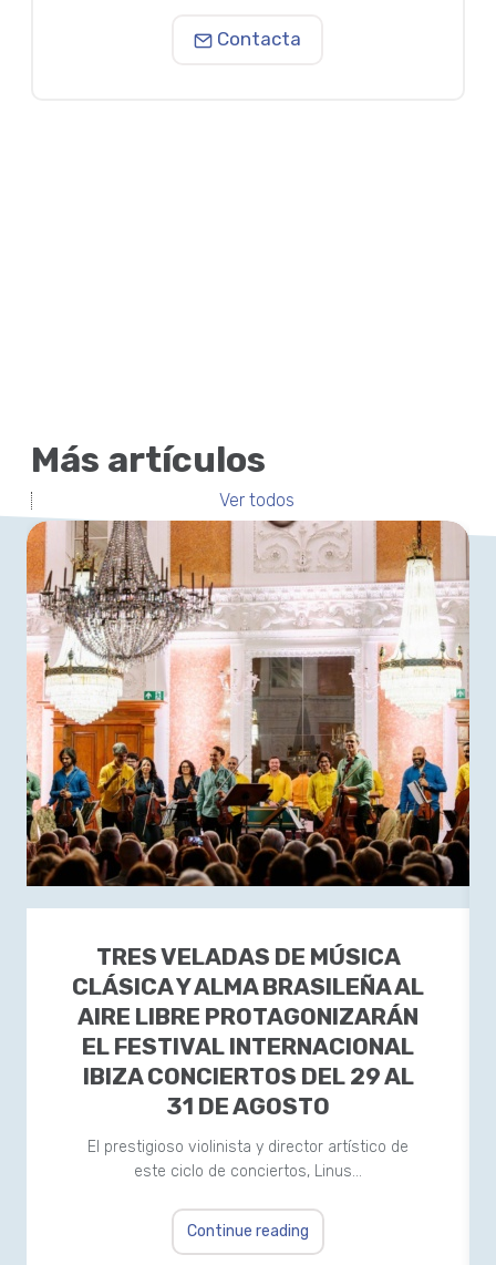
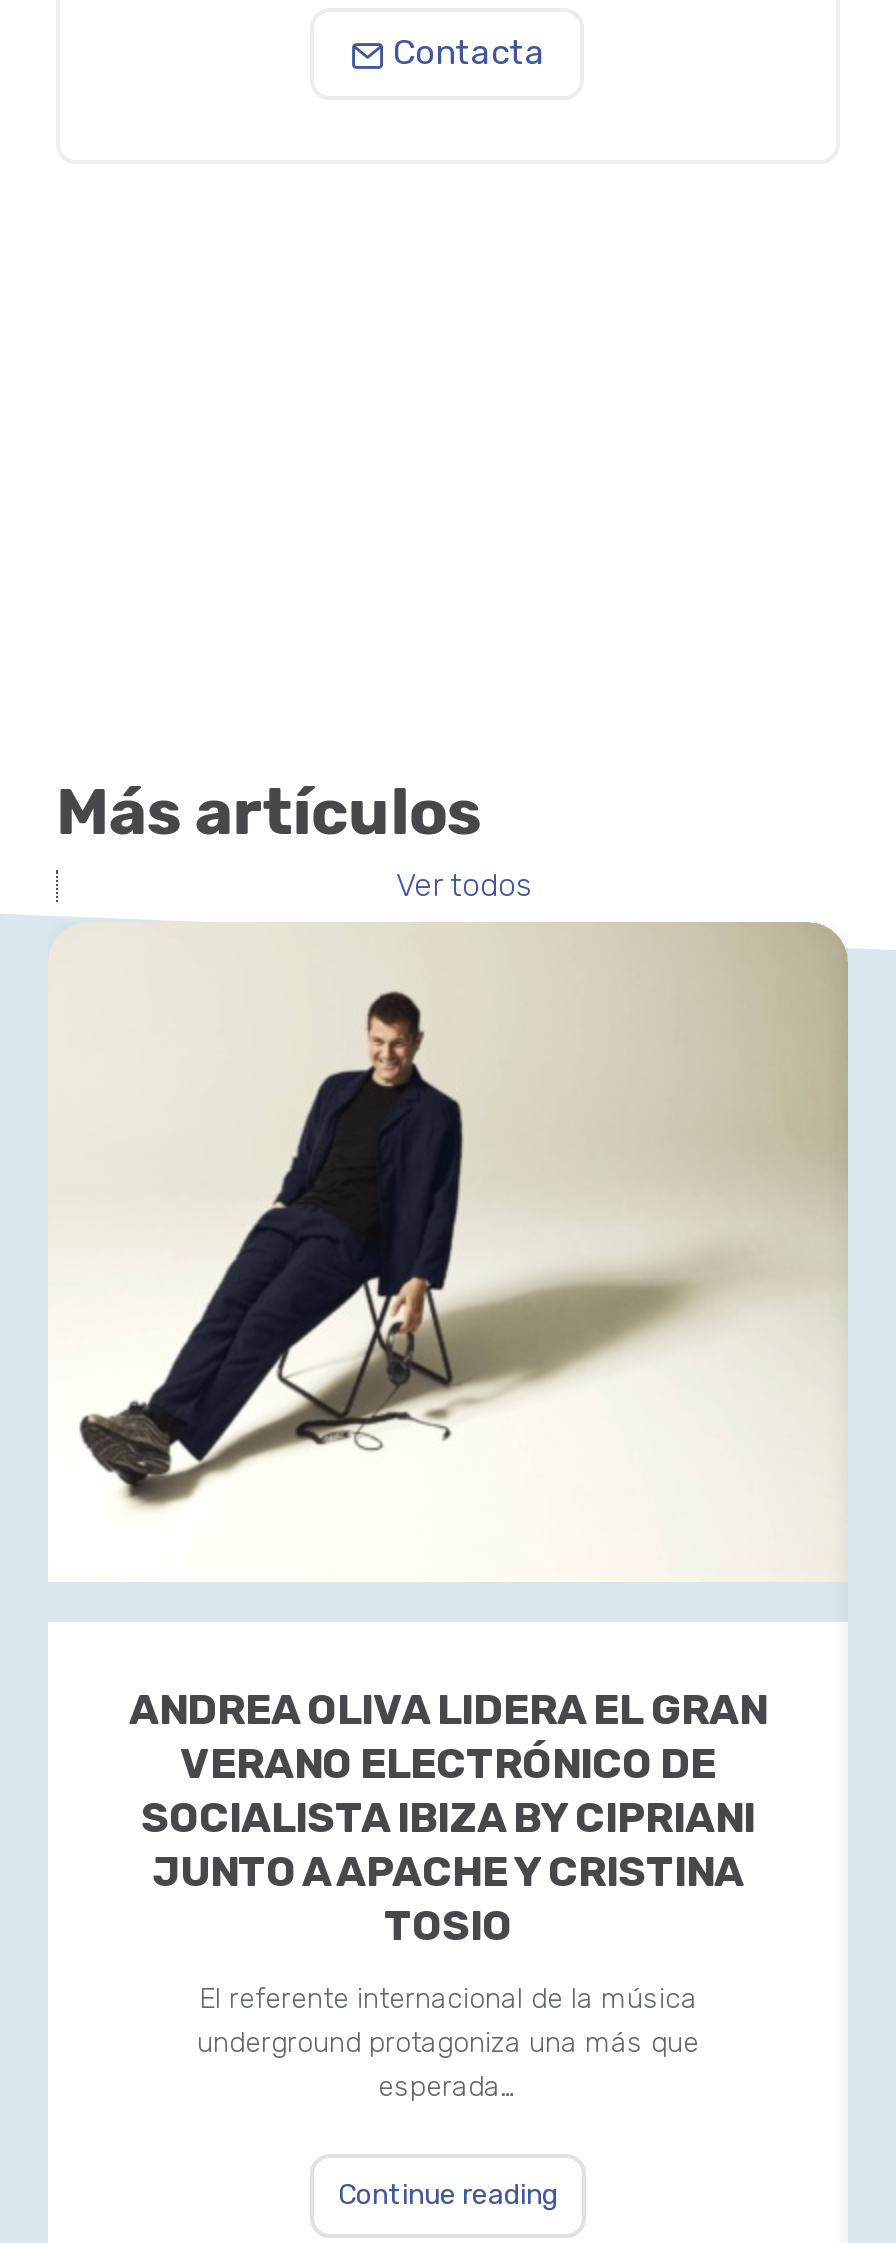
- [image]
+ [image]

- TRES VELADAS DE MÚSICA
- CLÁSICA Y ALMA BRASILEÑA AL
- AIRE LIBRE PROTAGONIZARÁN
- EL FESTIVAL INTERNACIONAL
- IBIZA CONCIERTOS DEL 29 AL
- 31 DE AGOSTO
+ ANDREA OLIVA LIDERA EL GRAN
+ VERANO ELECTRÓNICO DE
+ SOCIALISTA IBIZA BY CIPRIANI
+ JUNTO A APACHE Y CRISTINA
+ TOSIO

- El prestigioso violinista y director artístico de
- este ciclo de conciertos, Linus…
+ El referente internacional de la música
+ underground protagoniza una más que
+ esperada…
